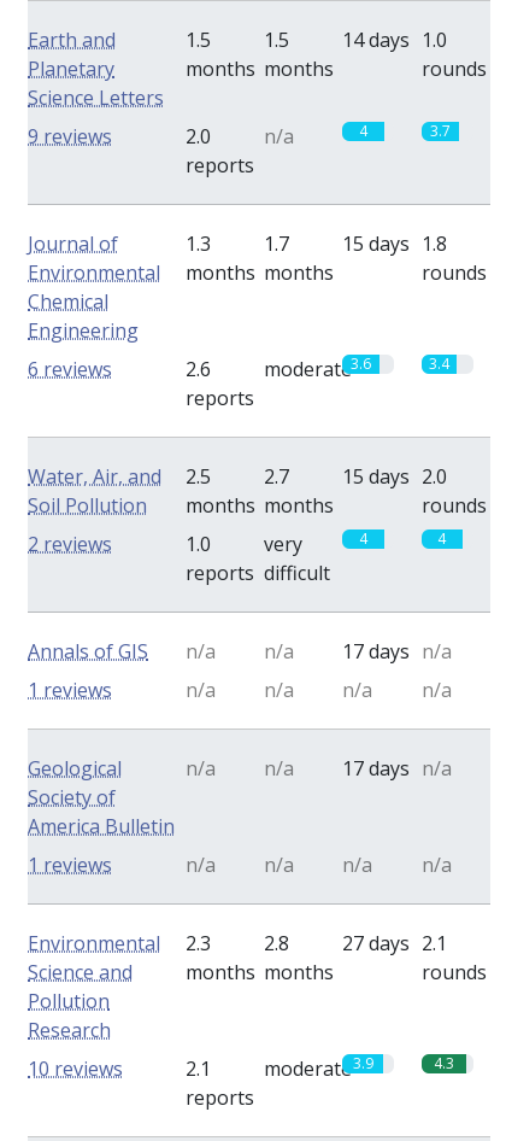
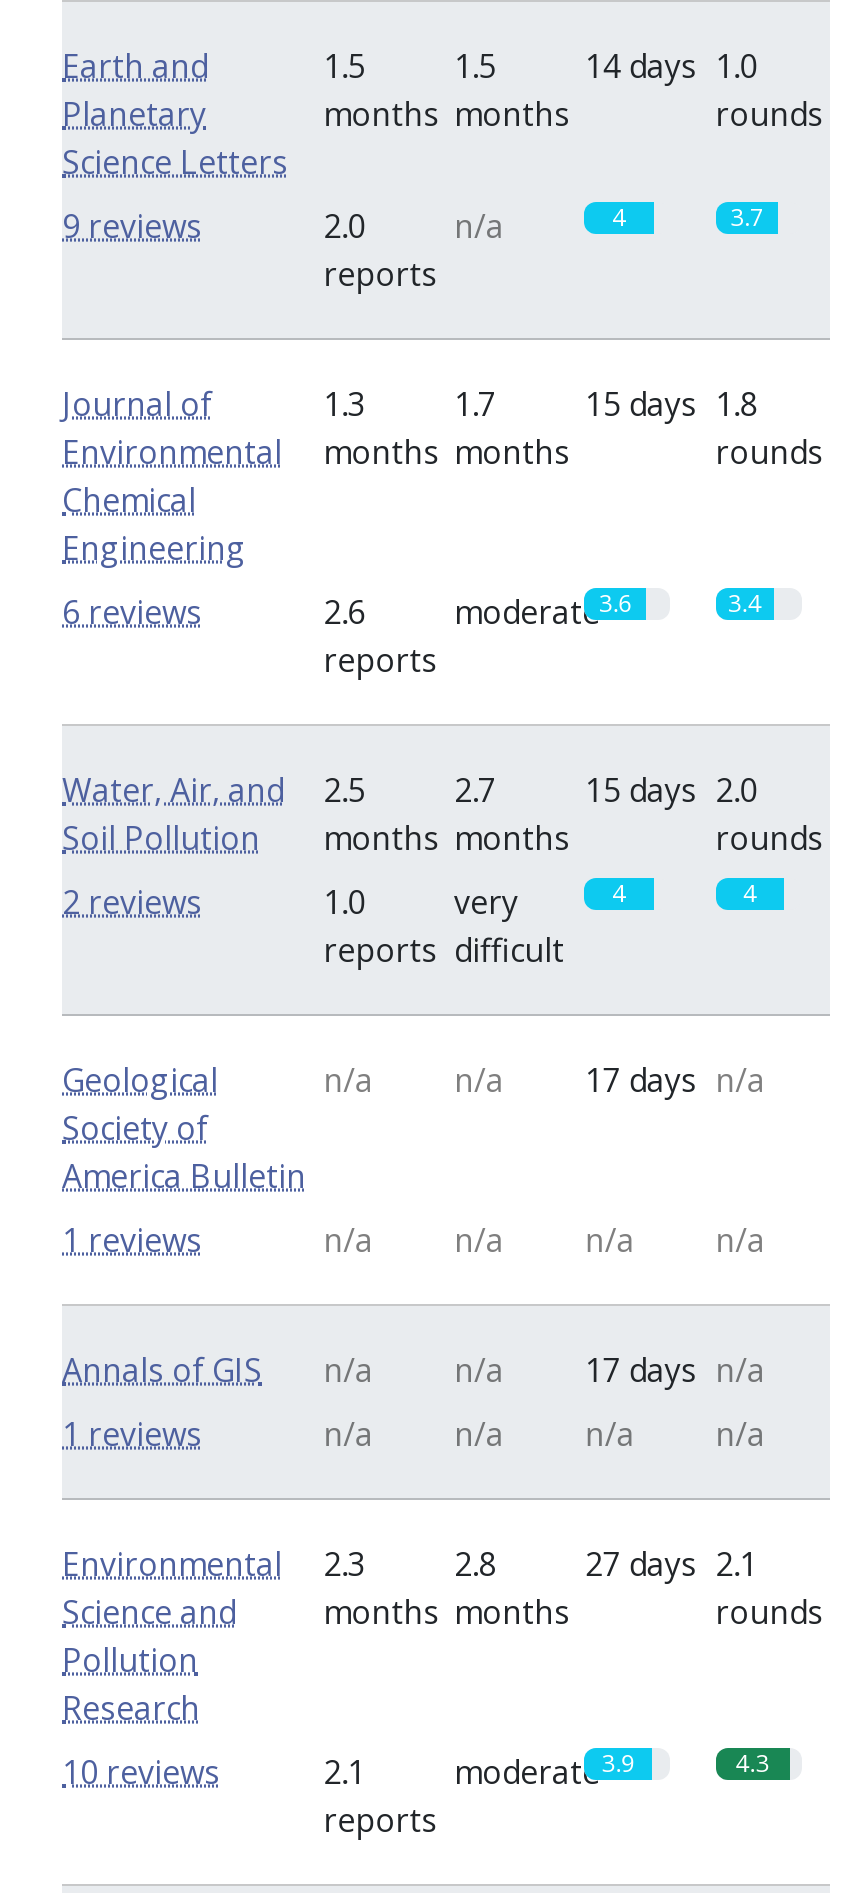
moved down: Annals of GIS

moved down: n/a | n/a | n/a | n/a | n/a | n/a | 17 days n/a

moved up: Geological | Society of | America Bulletin
